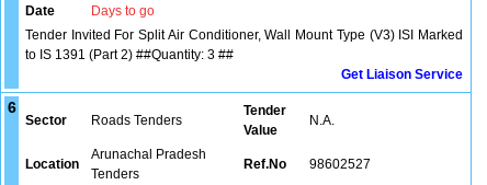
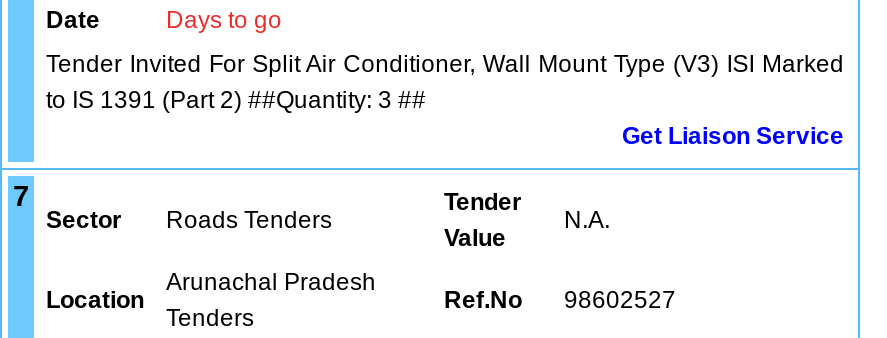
- 6
+ 7
